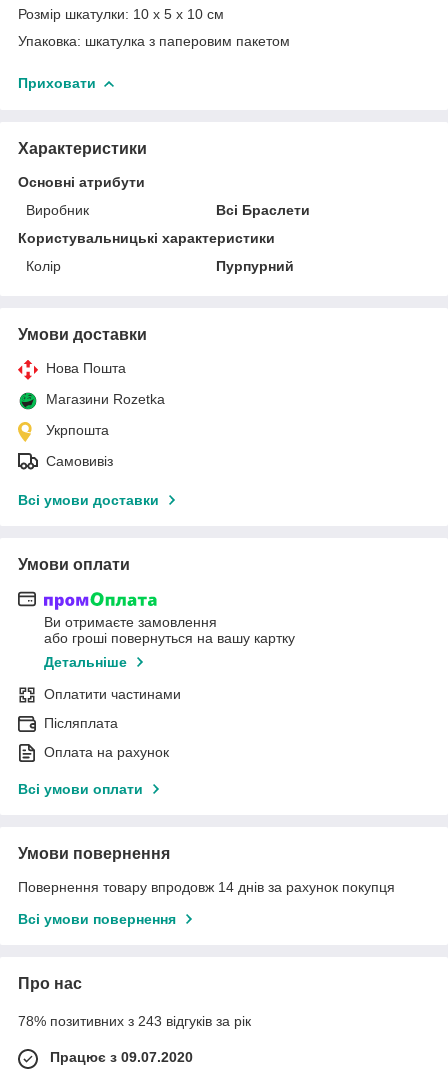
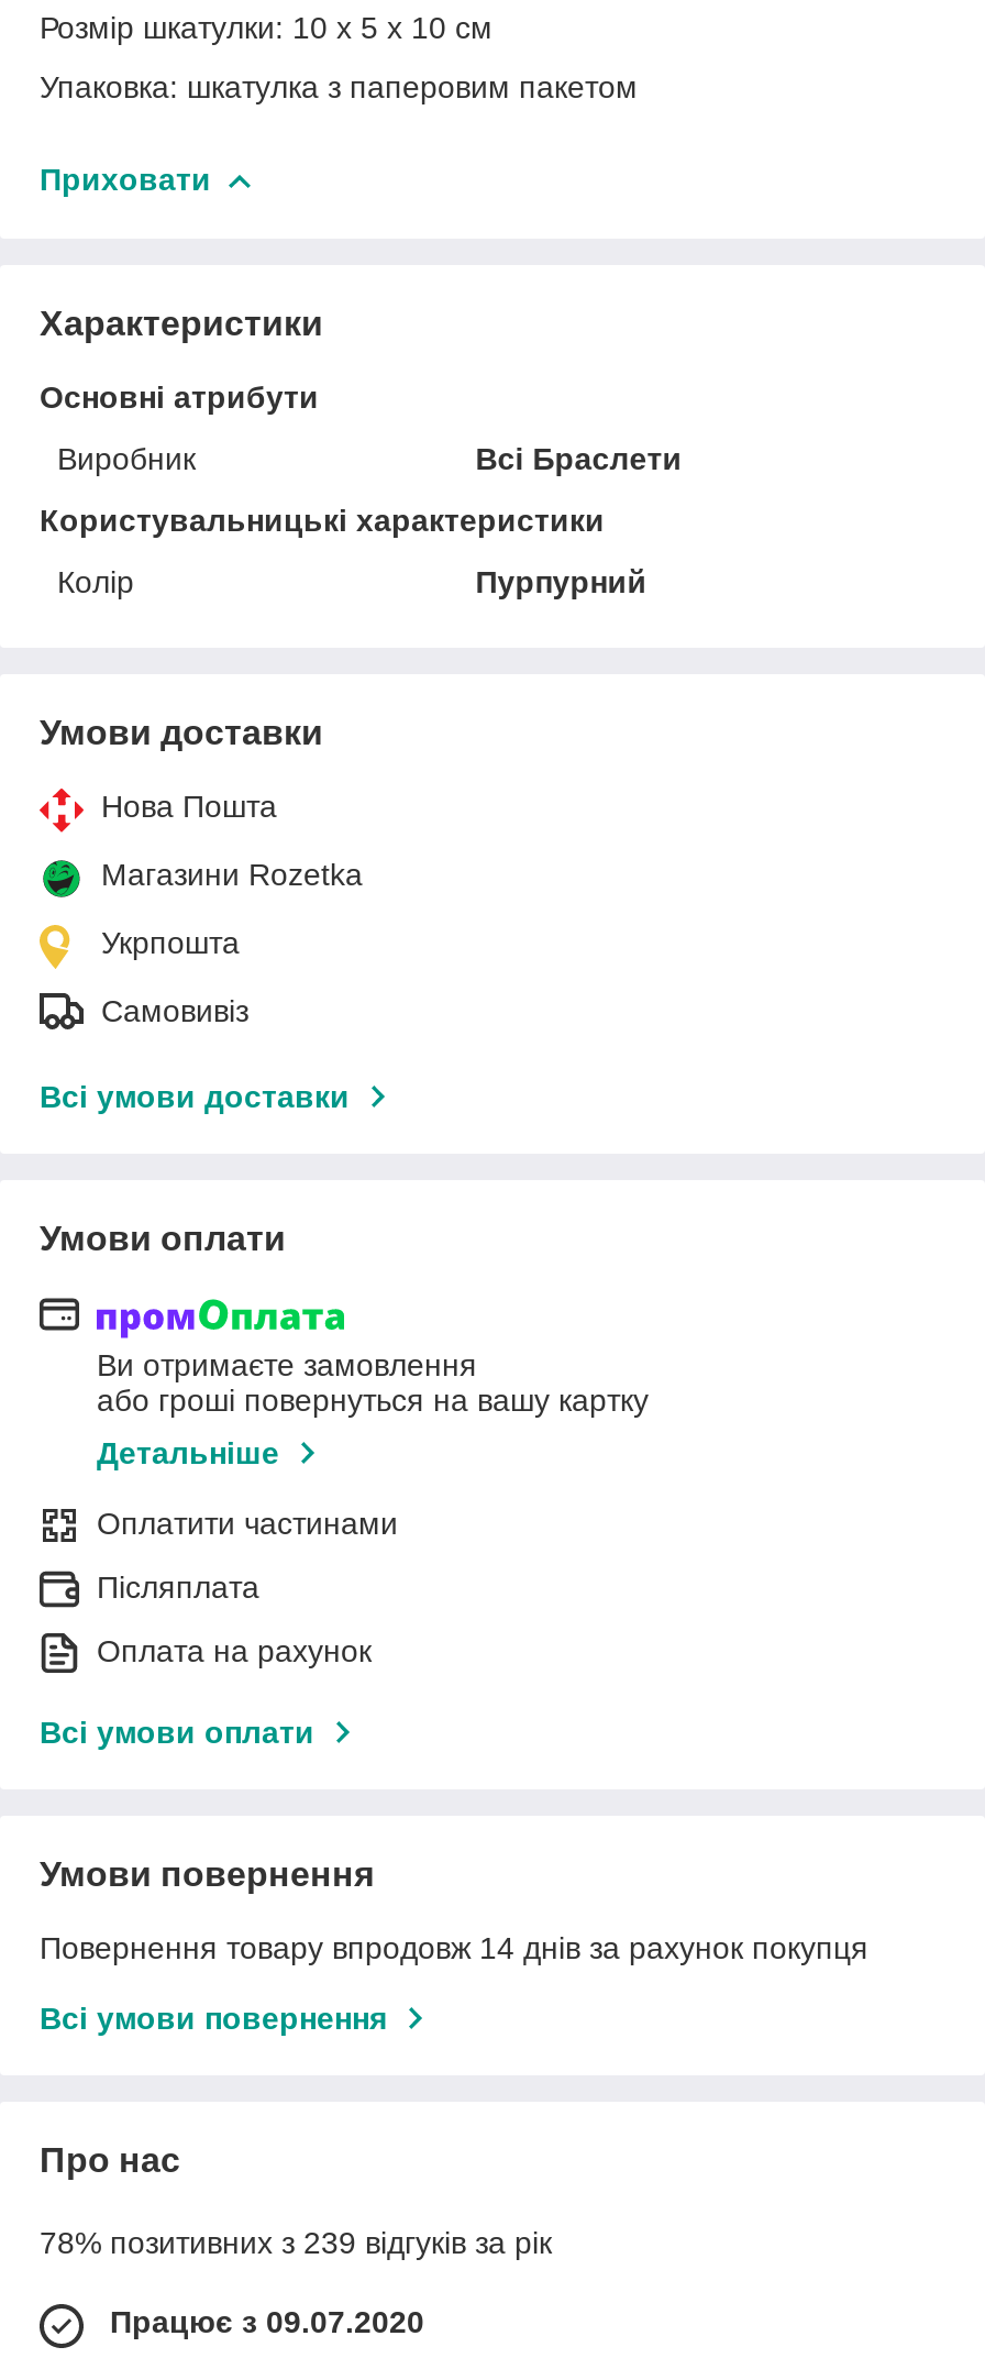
- 78% позитивних з 243 відгуків за рік
+ 78% позитивних з 239 відгуків за рік
